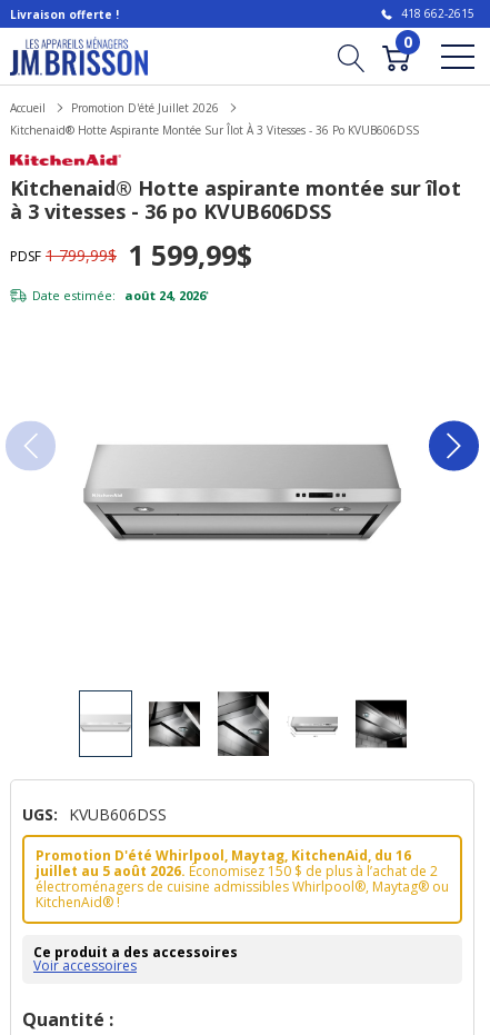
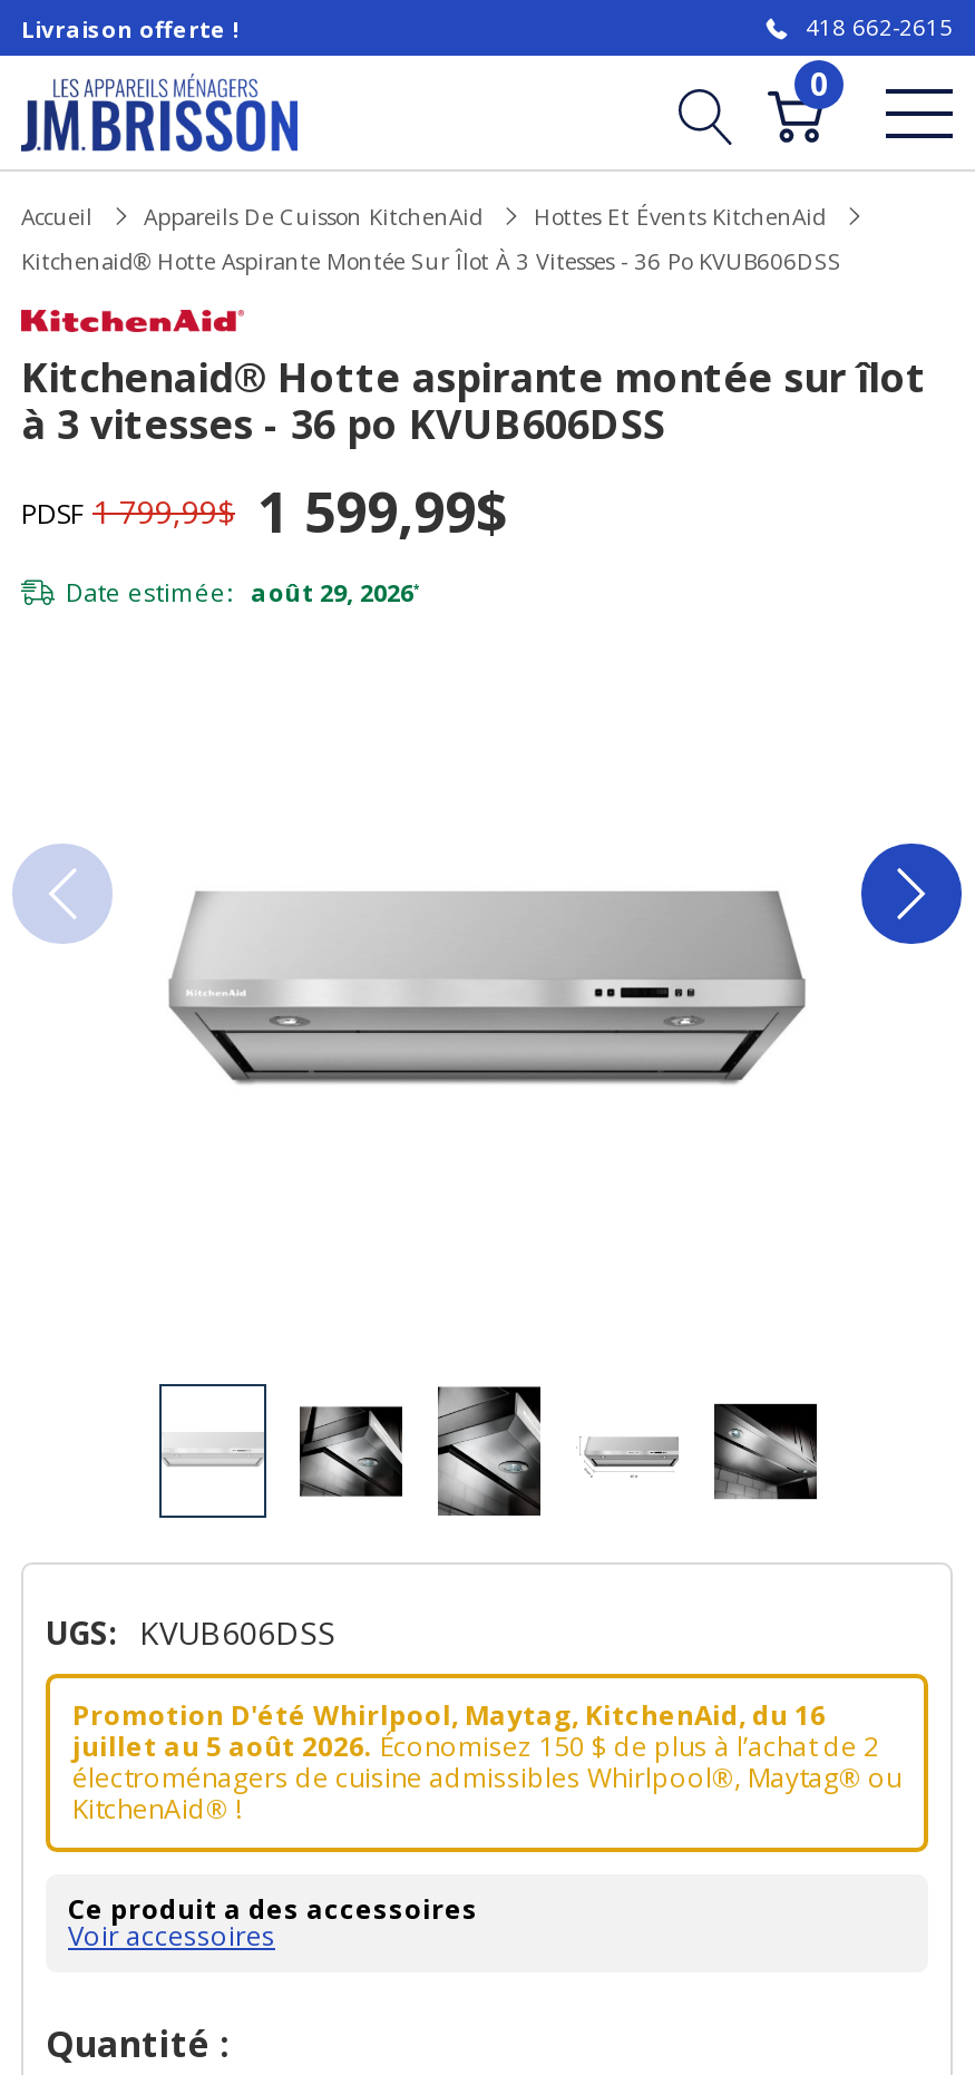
- Promotion D'été Juillet 2026
+ Appareils De Cuisson KitchenAid
+ Hottes Et Évents KitchenAid

- Date estimée: août 24, 2026*
+ Date estimée: août 29, 2026*
